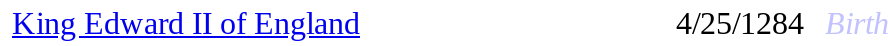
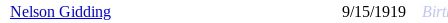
- King Edward II of England
- 4/25/1284
+ Nelson Gidding
+ 9/15/1919
